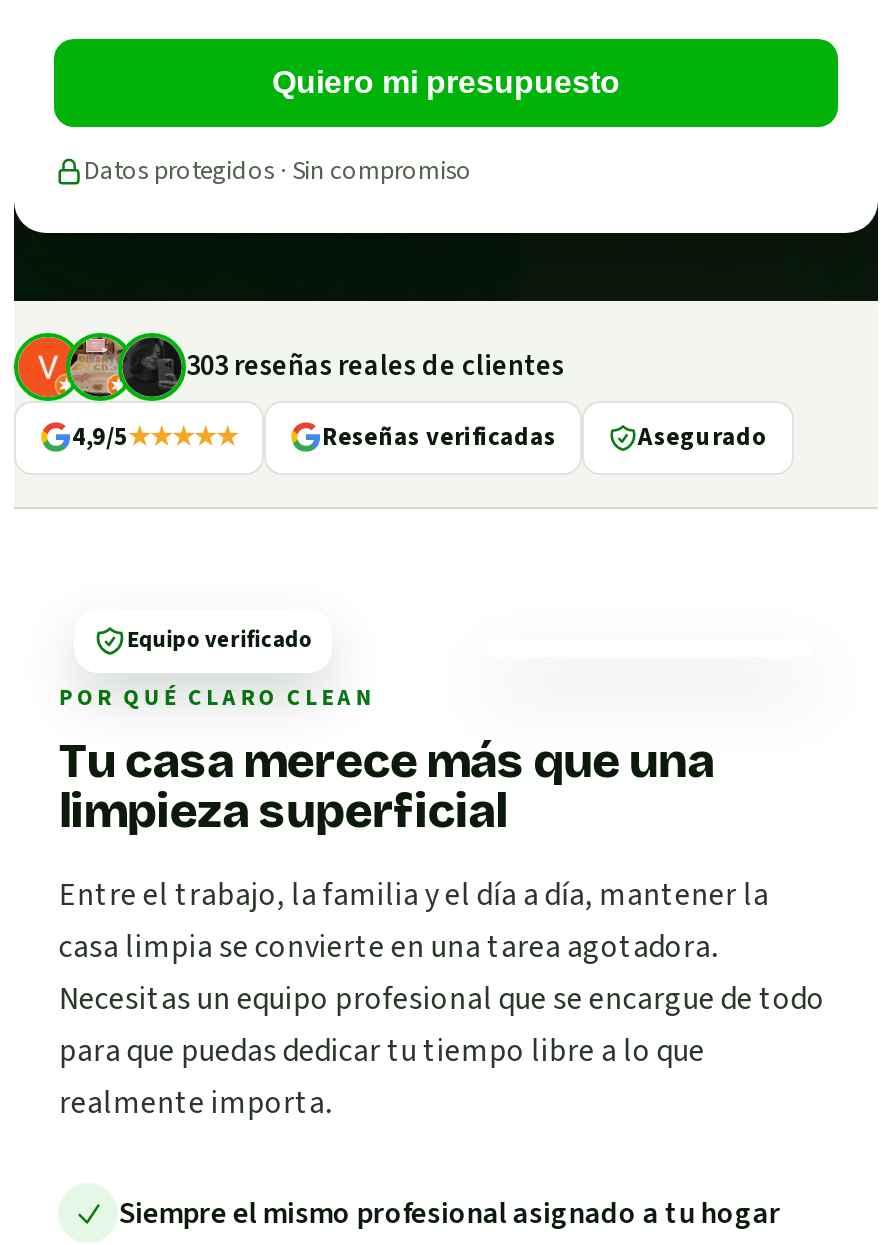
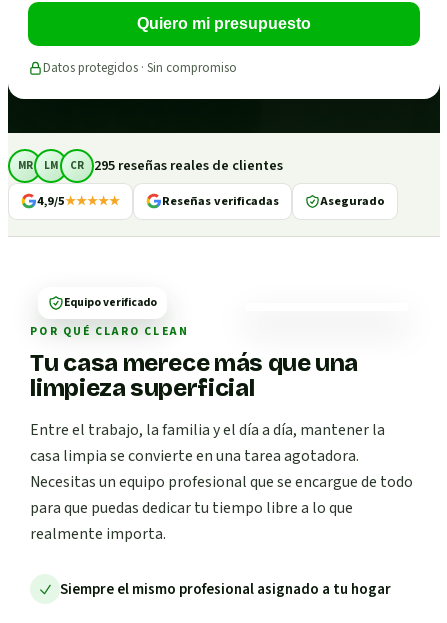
- 303 reseñas reales de clientes
+ MR
+ LM
+ CR
+ 295 reseñas reales de clientes
